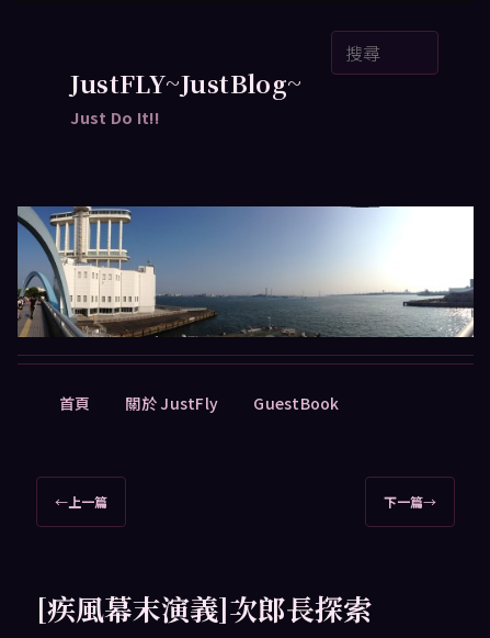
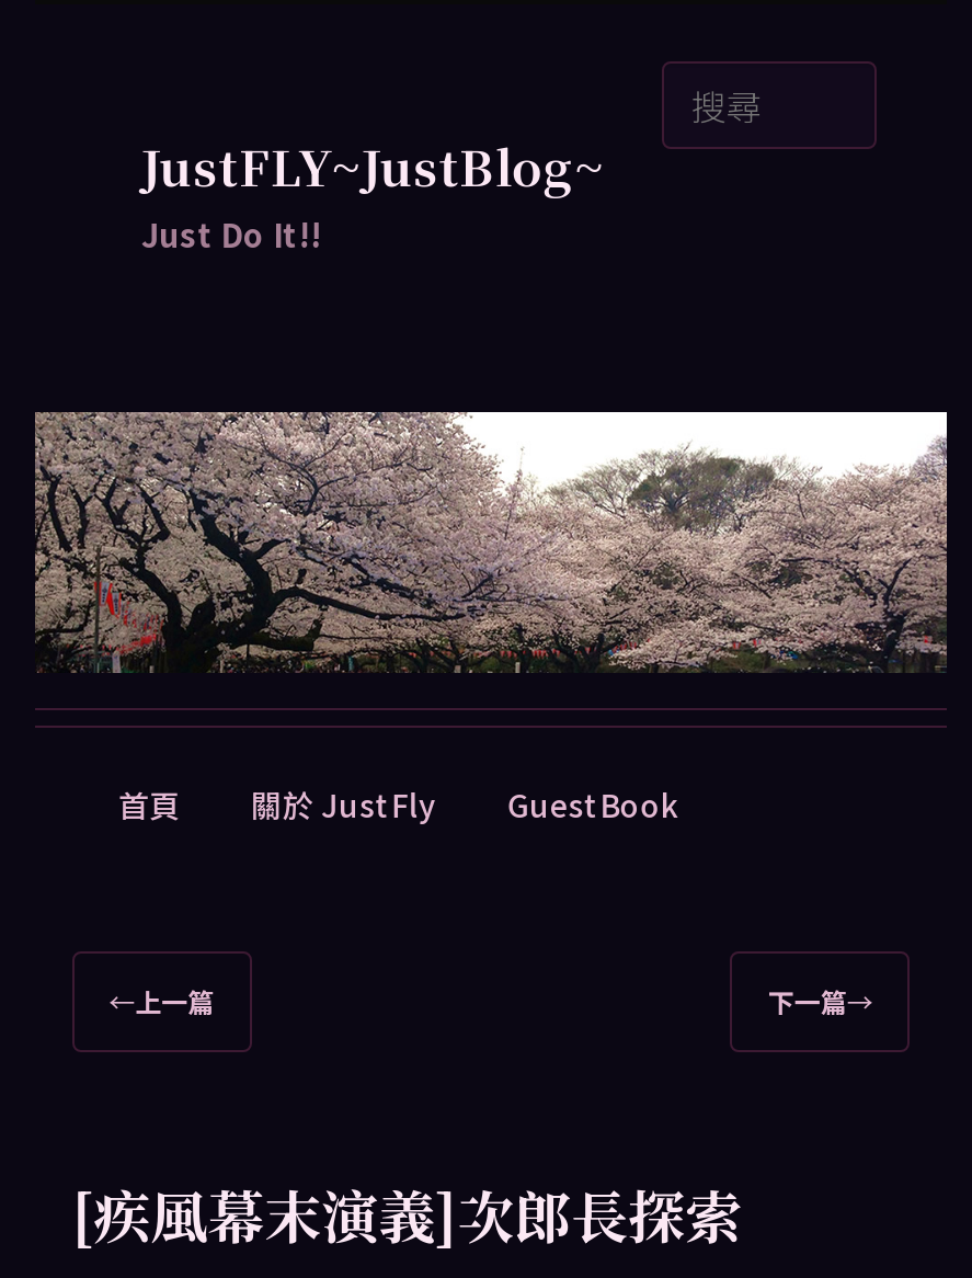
- [image]
+ [image]
